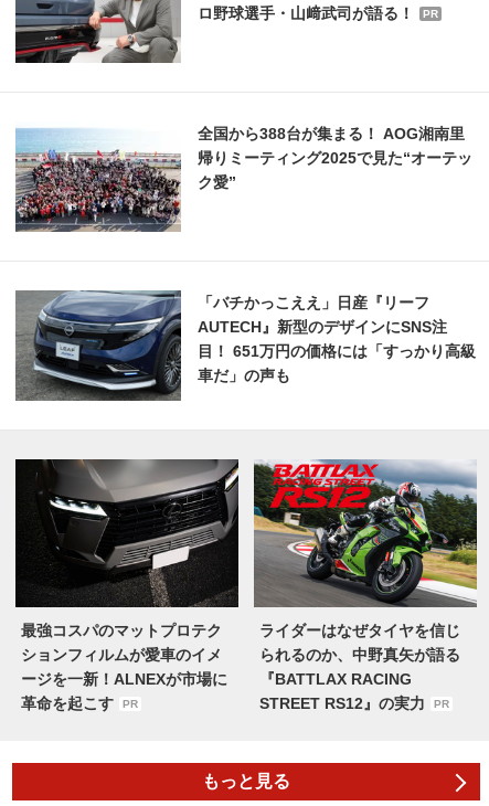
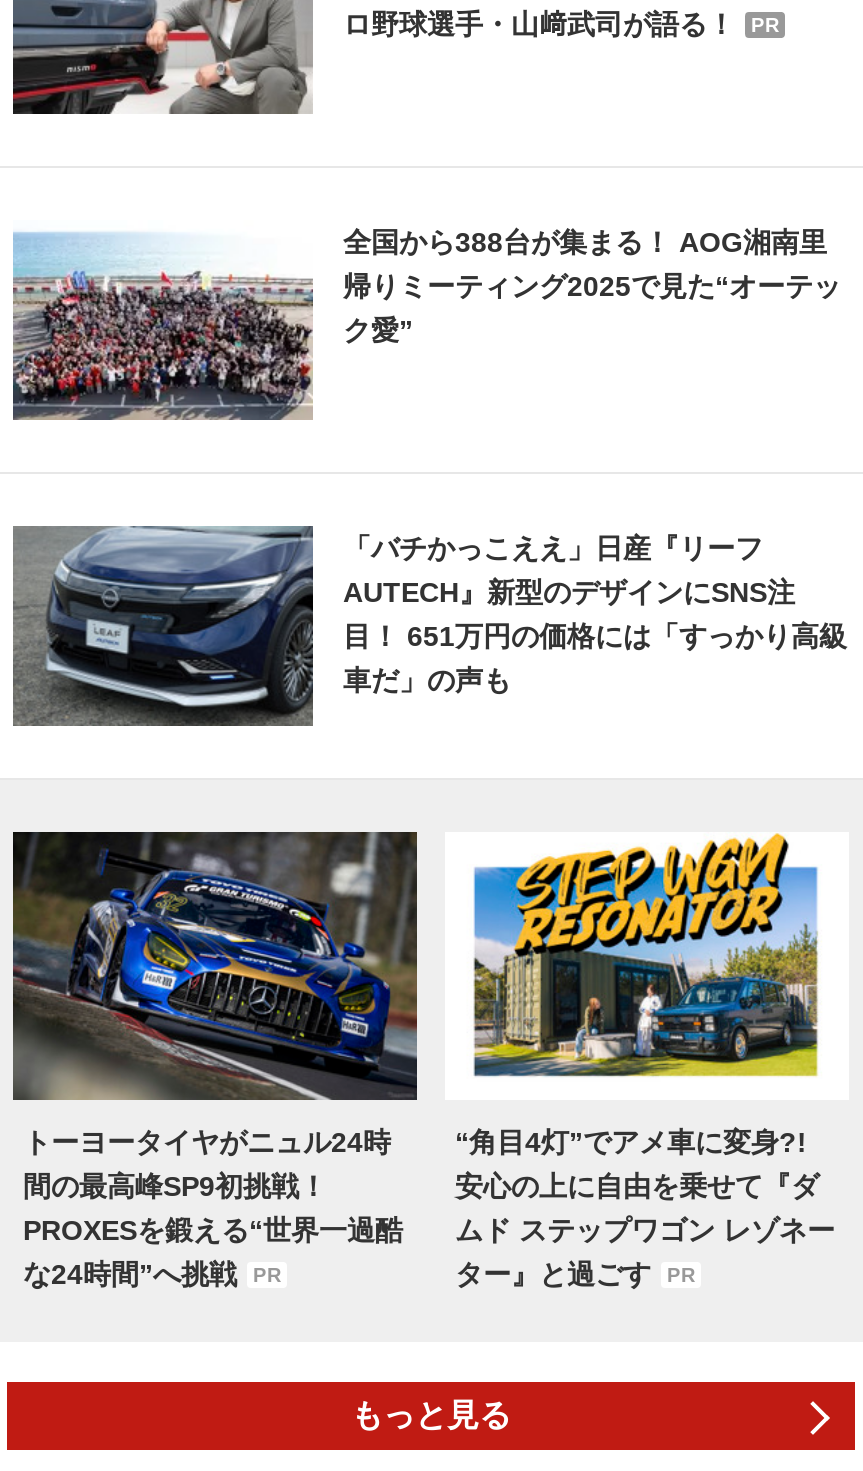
- [image]
- 最強コスパのマットプロテク
- ションフィルムが愛車のイメ
- ージを一新！ALNEXが市場に
- 革命を起こす
+ [image]
+ トーヨータイヤがニュル24時
+ 間の最高峰SP9初挑戦！
+ PROXESを鍛える“世界一過酷
+ な24時間”へ挑戦

- [image]
- ライダーはなぜタイヤを信じ
- られるのか、中野真矢が語る
- 『BATTLAX RACING
- STREET RS12』の実力
+ [image]
+ “角目4灯”でアメ車に変身?!
+ 安心の上に自由を乗せて『ダ
+ ムド ステップワゴン レゾネー
+ ター』と過ごす
